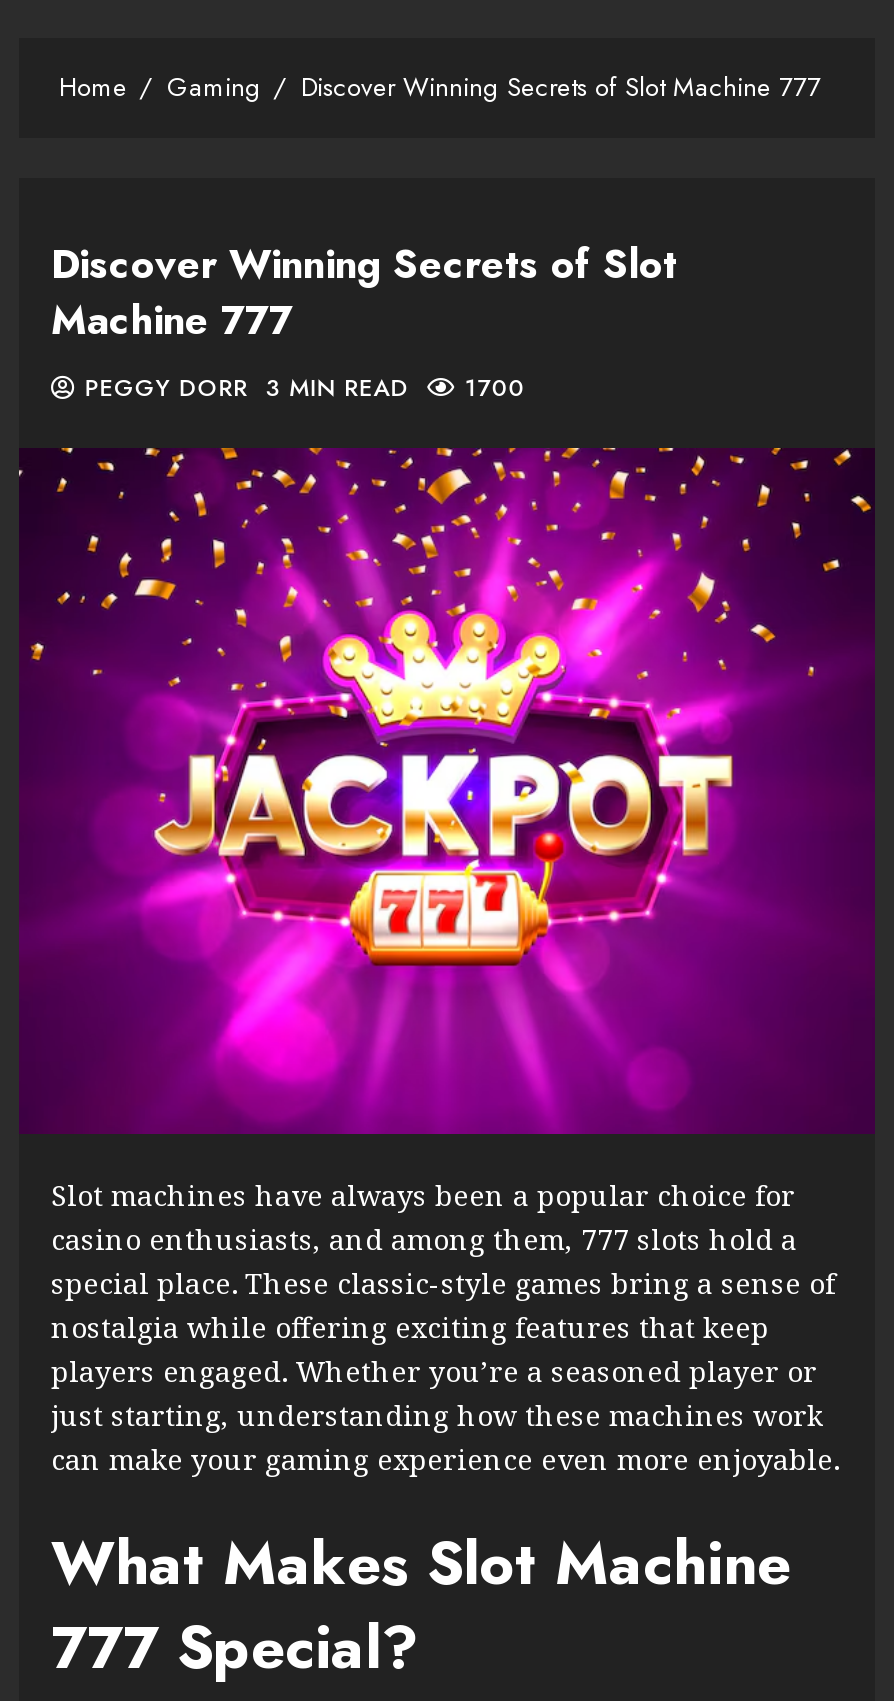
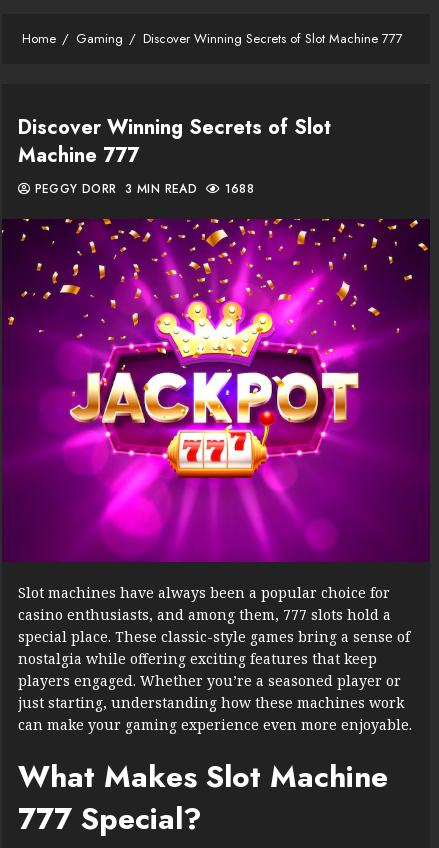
- PEGGY DORR 3 MIN READ 1700
+ PEGGY DORR 3 MIN READ 1688
